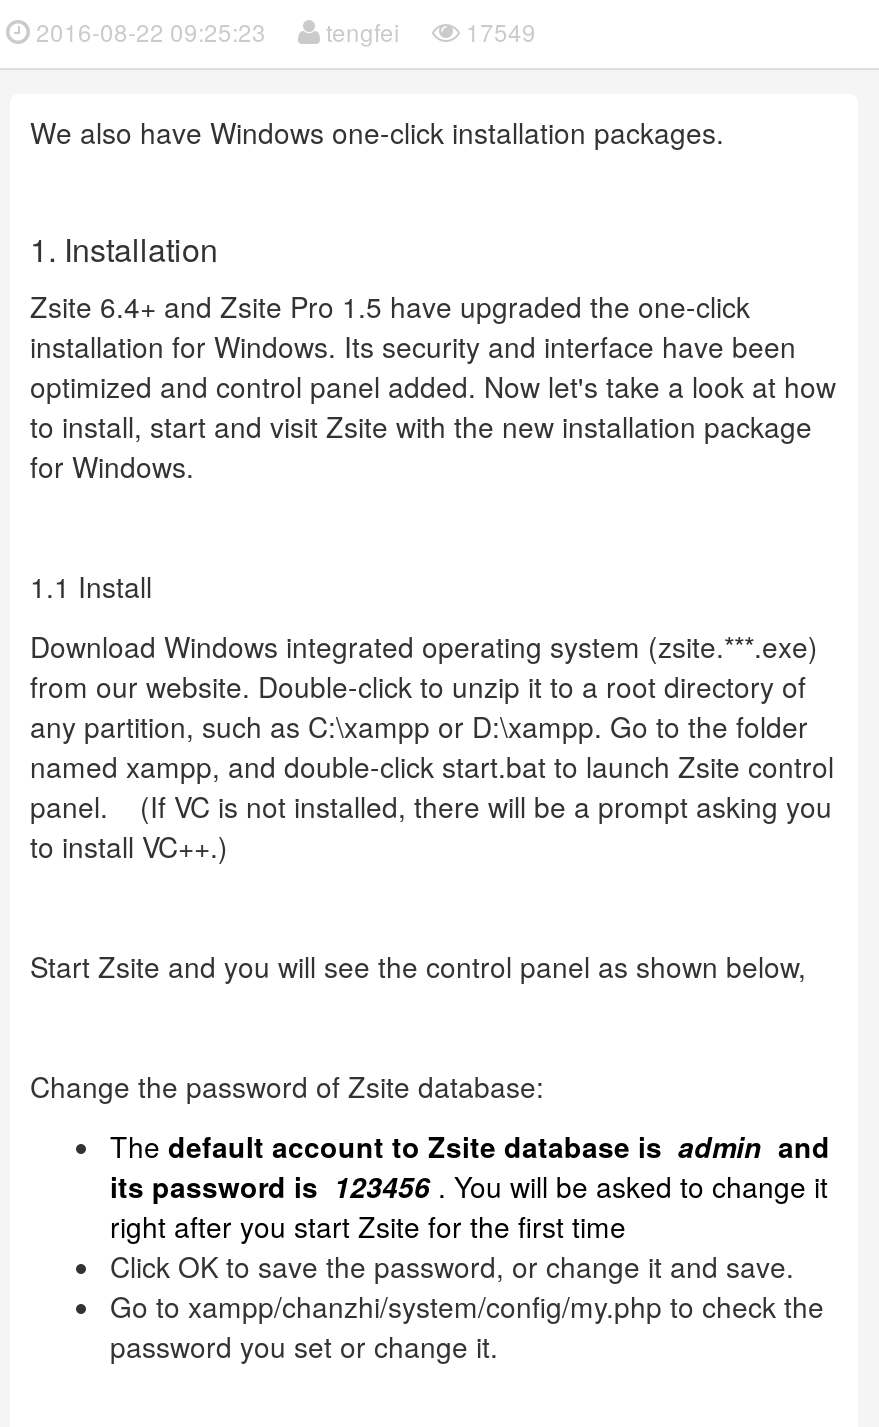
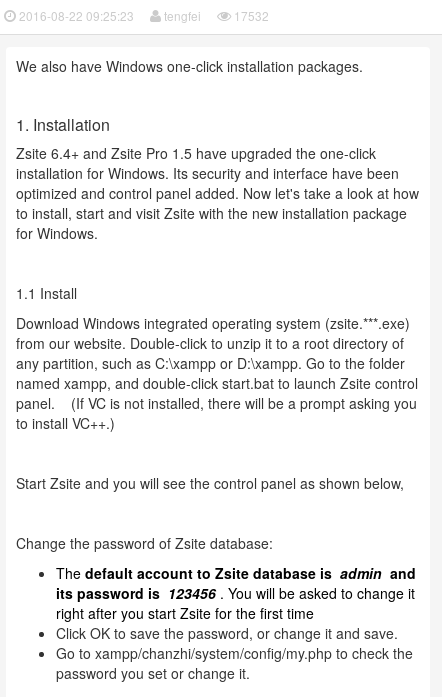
- 2016-08-22 09:25:23 tengfei 17549
+ 2016-08-22 09:25:23 tengfei 17532
